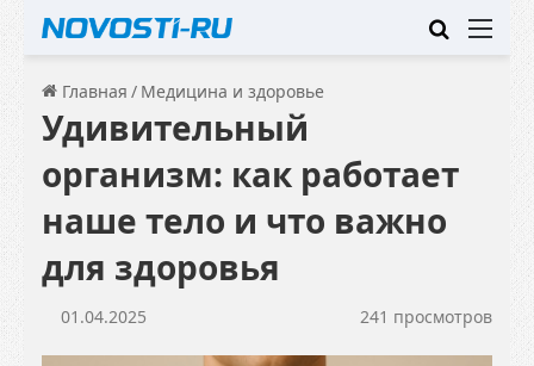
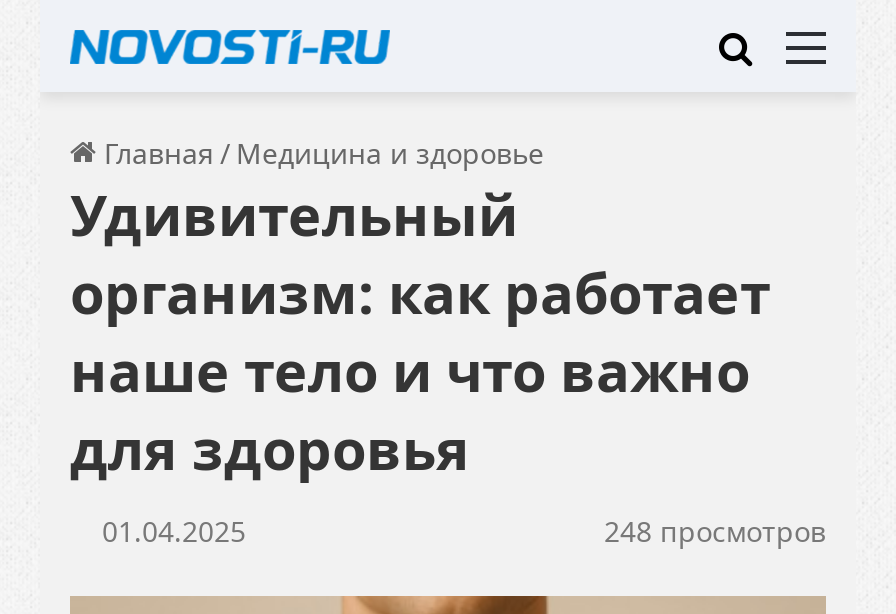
- 241 просмотров
+ 248 просмотров
